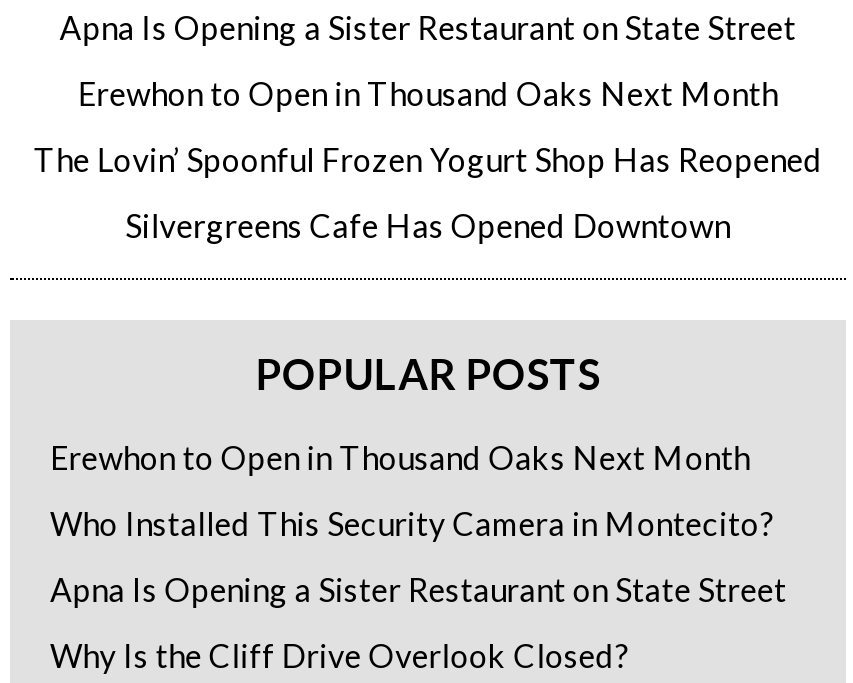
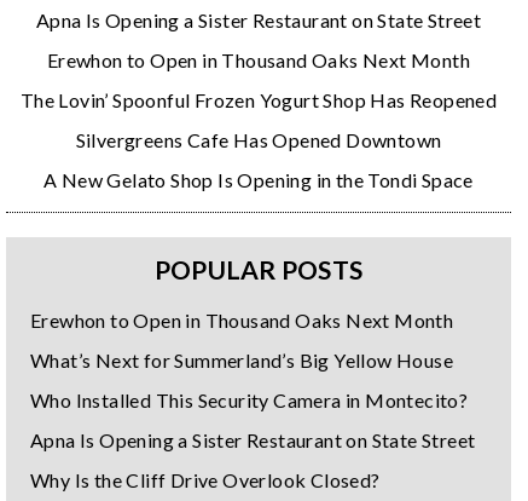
+ A New Gelato Shop Is Opening in the Tondi Space

+ What’s Next for Summerland’s Big Yellow House
